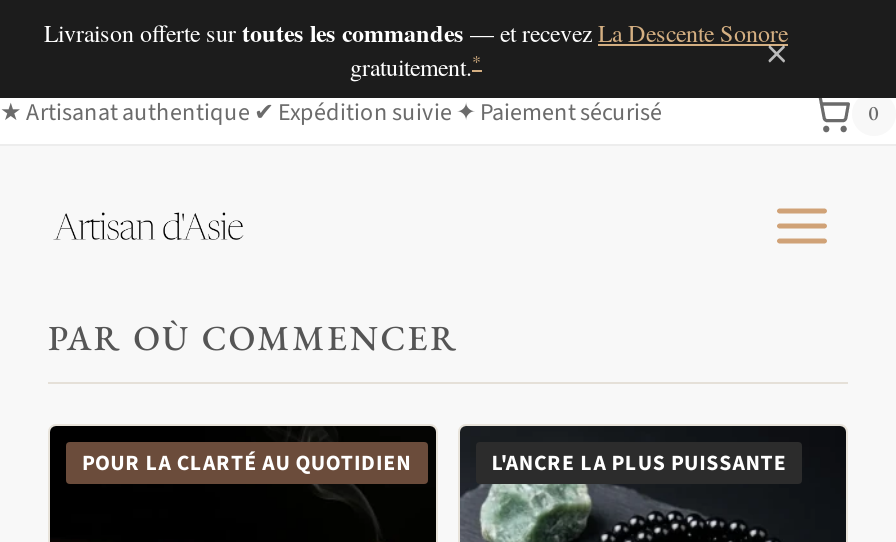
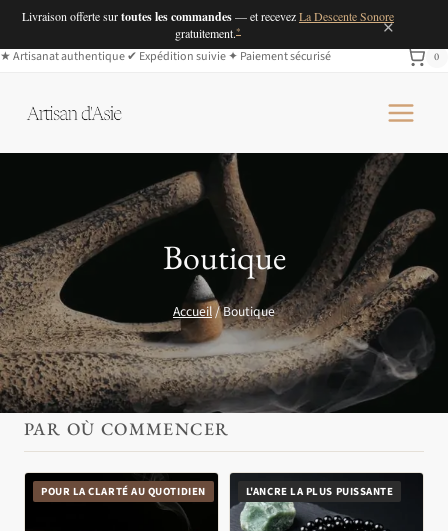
+ [image]
+ Boutique
+ Accueil / Boutique
